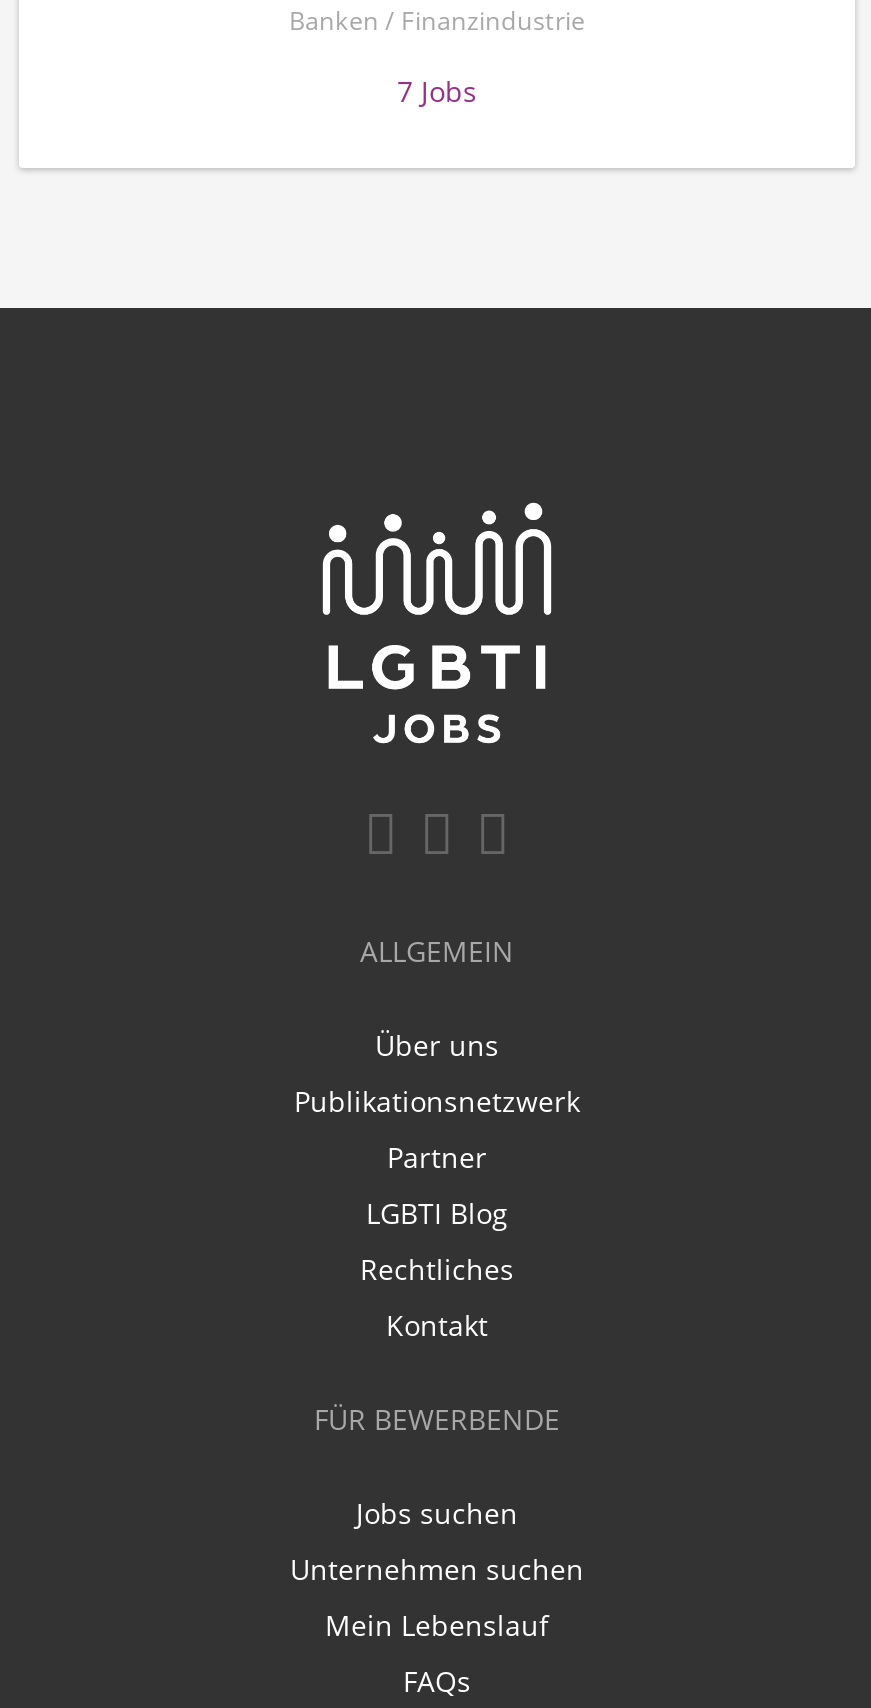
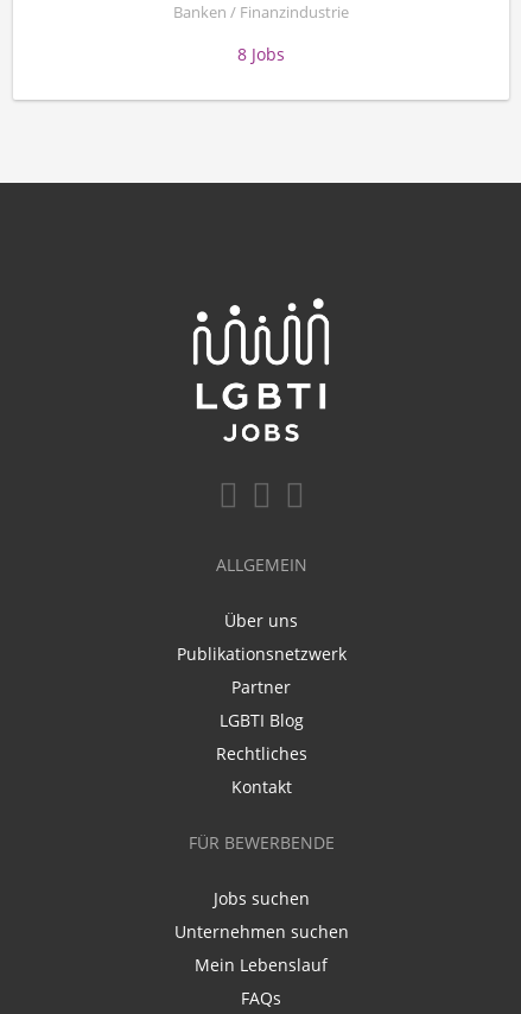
- 7 Jobs
+ 8 Jobs
